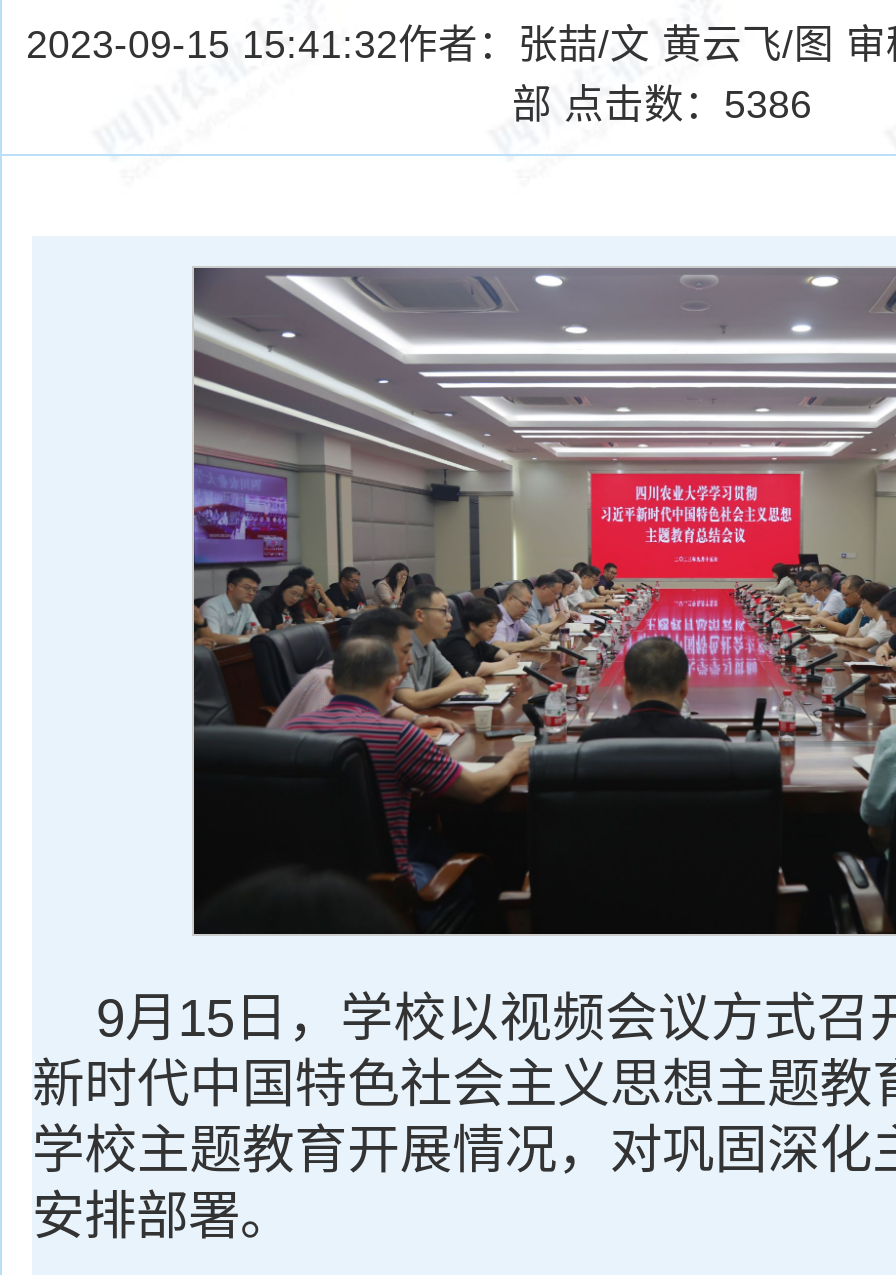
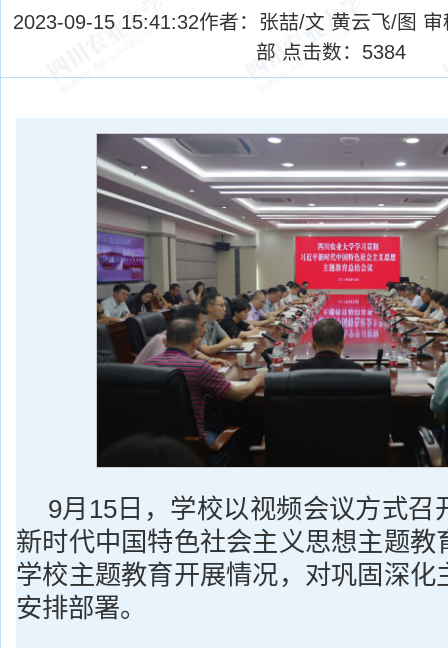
- 部 点击数：5386
+ 部 点击数：5384
